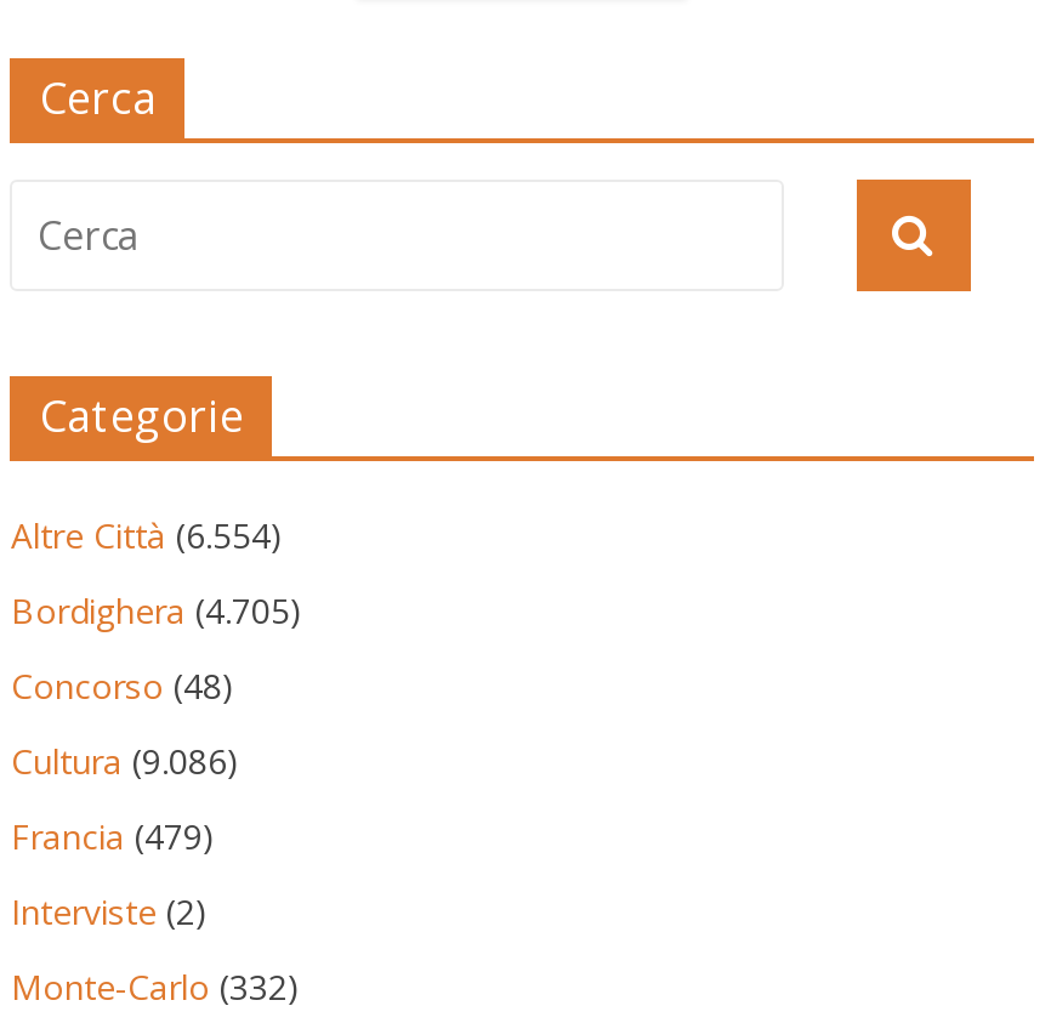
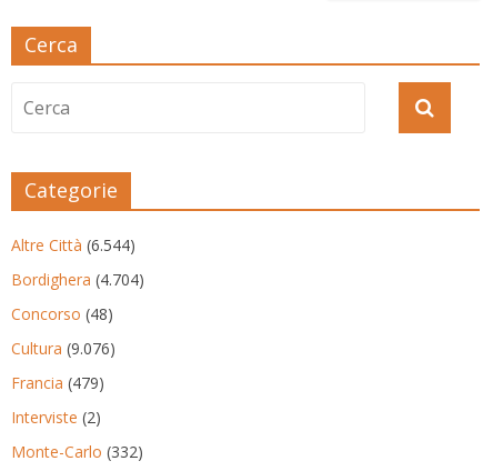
- Altre Città (6.554)
+ Altre Città (6.544)

- Bordighera (4.705)
+ Bordighera (4.704)

- Cultura (9.086)
+ Cultura (9.076)
